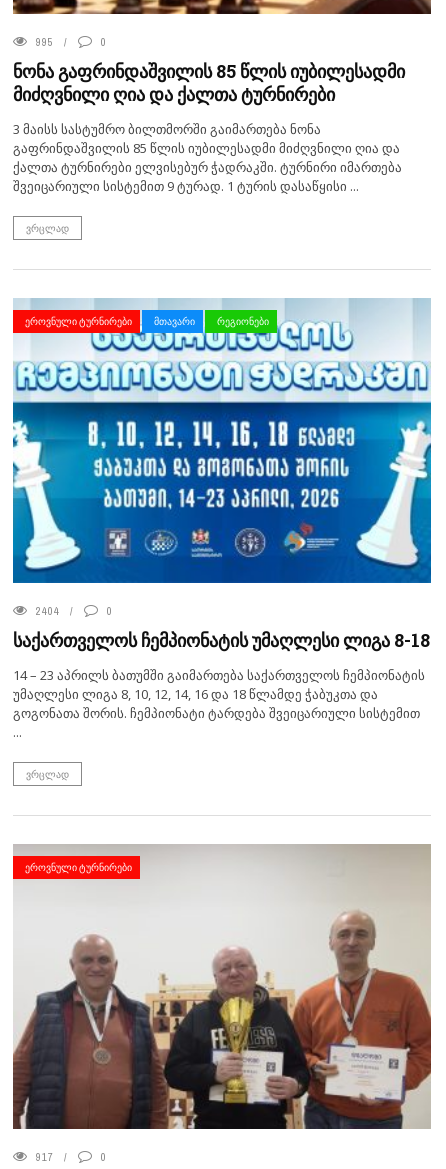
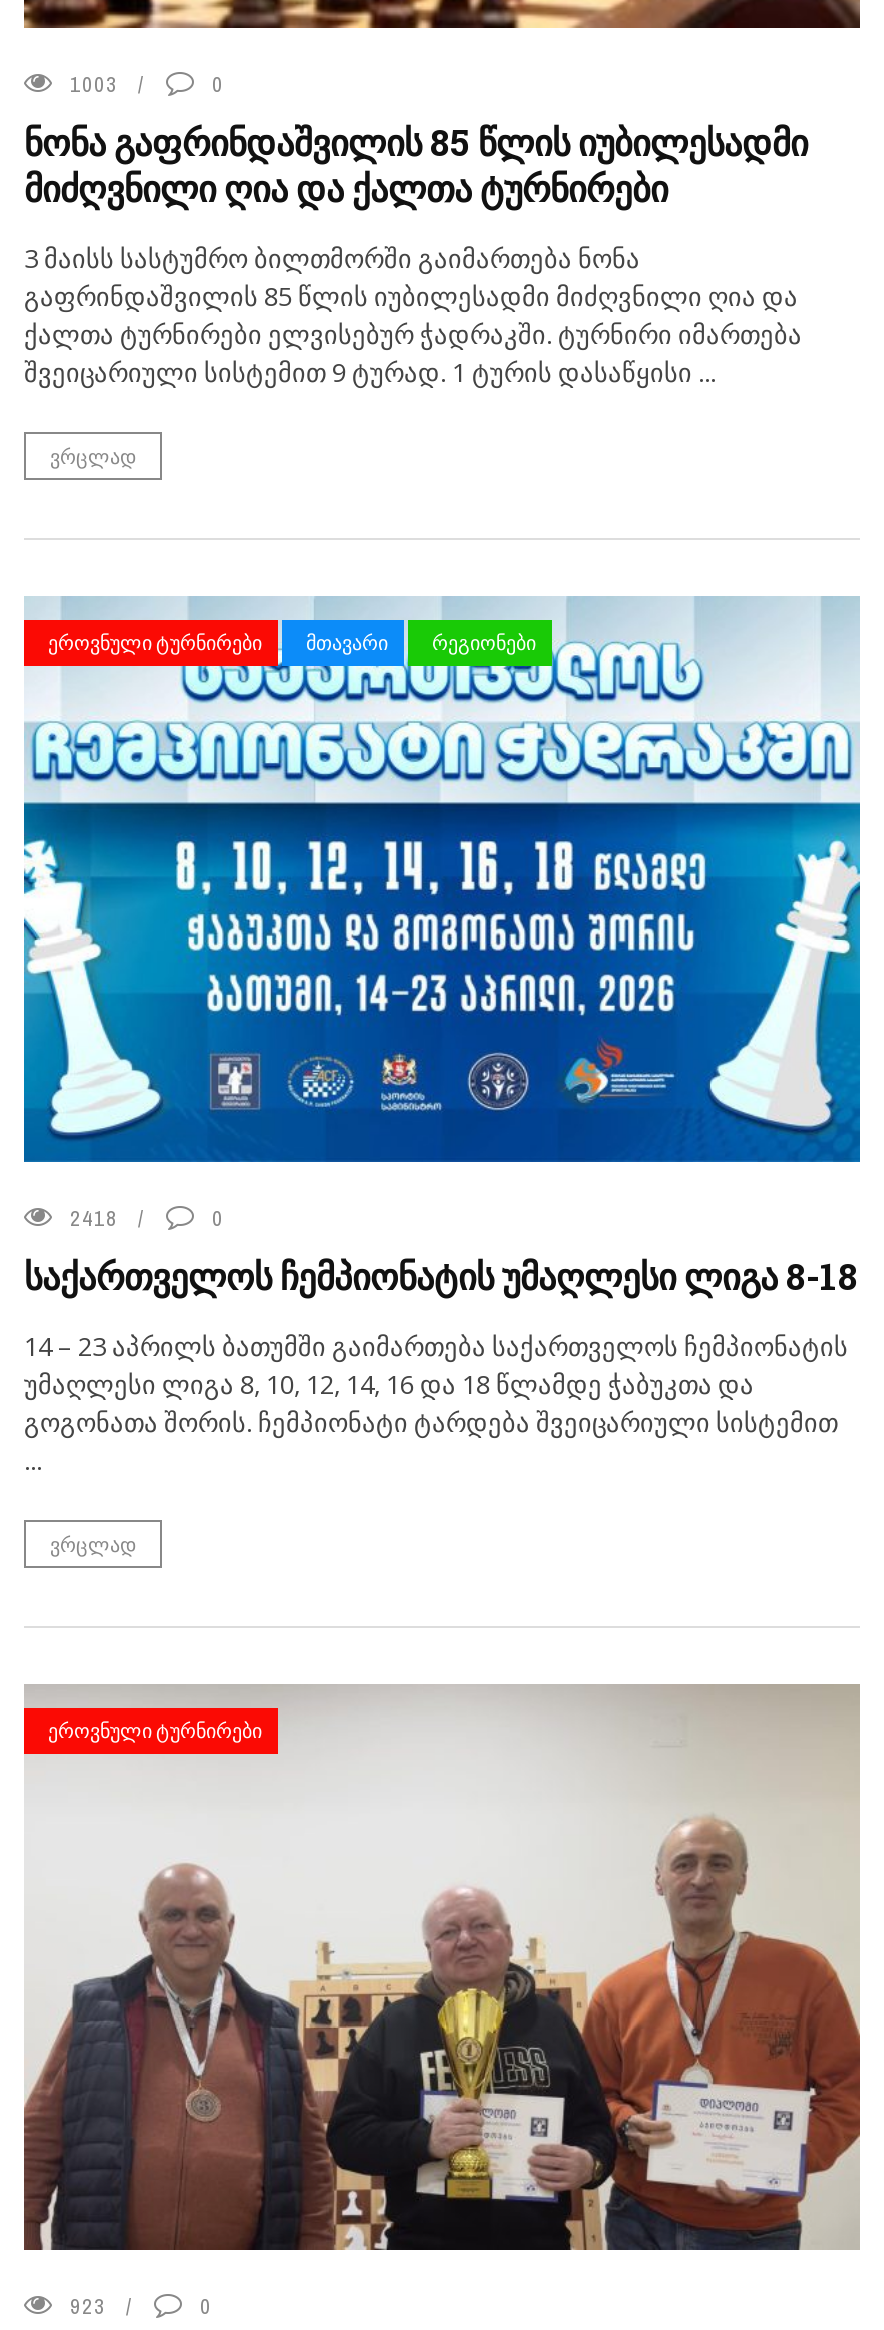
- 995
+ 1003

- 2404
+ 2418

- 917
+ 923
